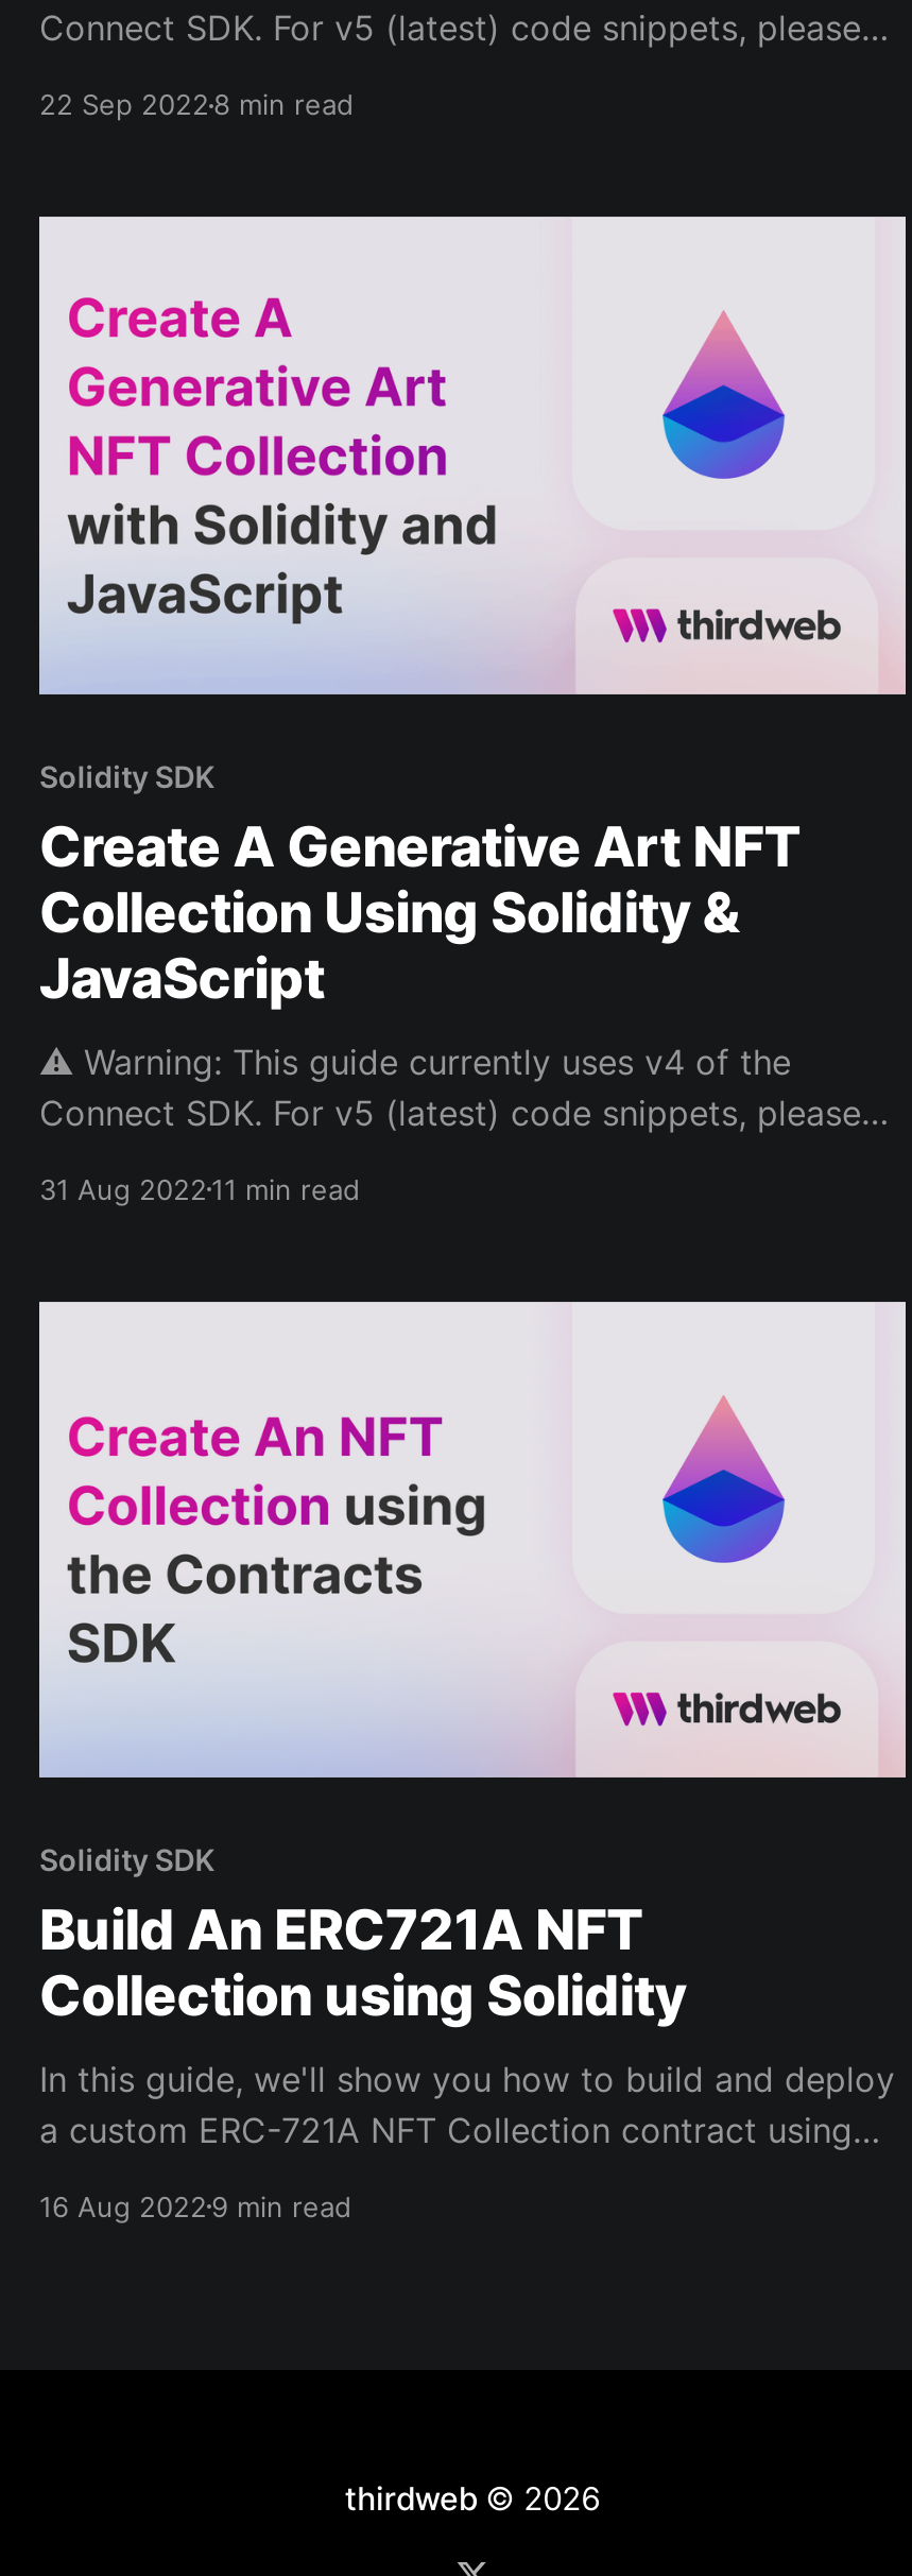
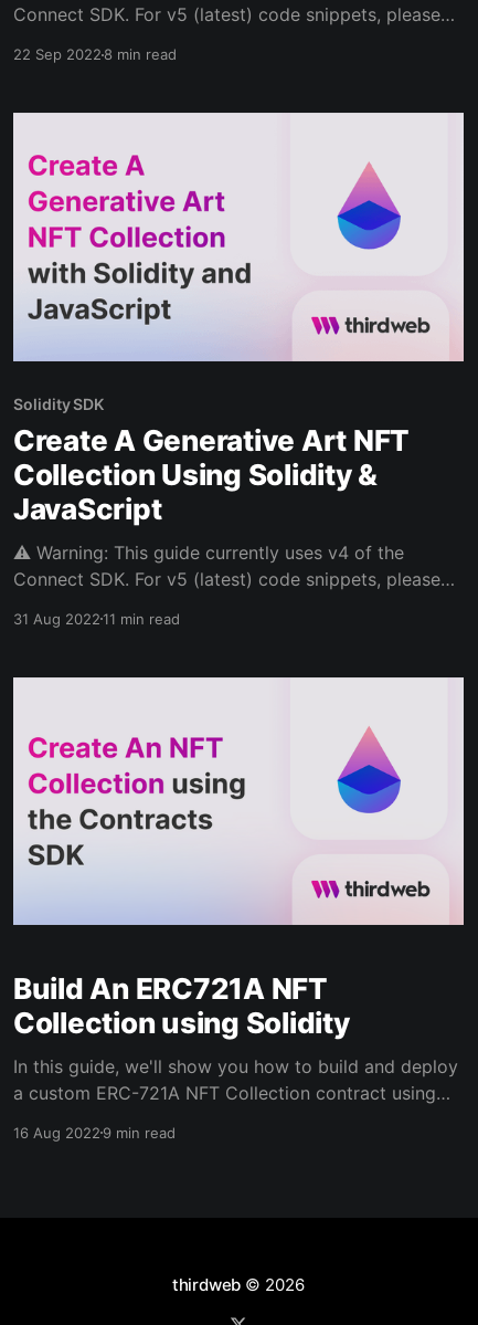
- Solidity SDK
